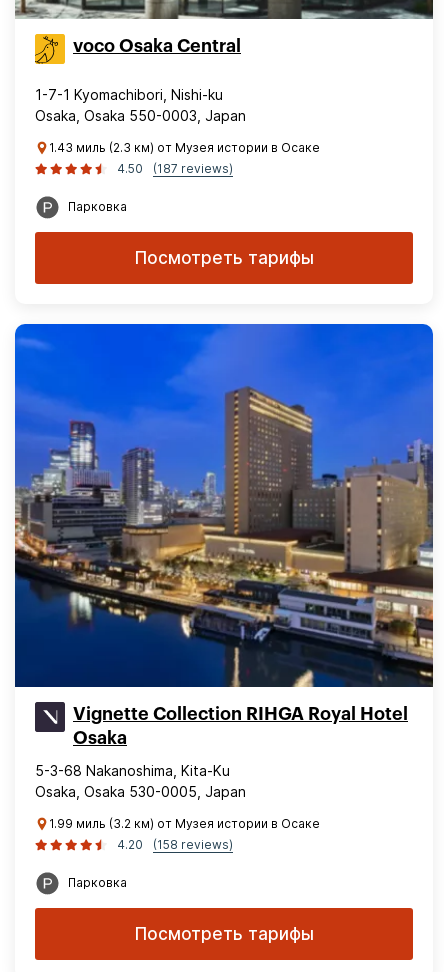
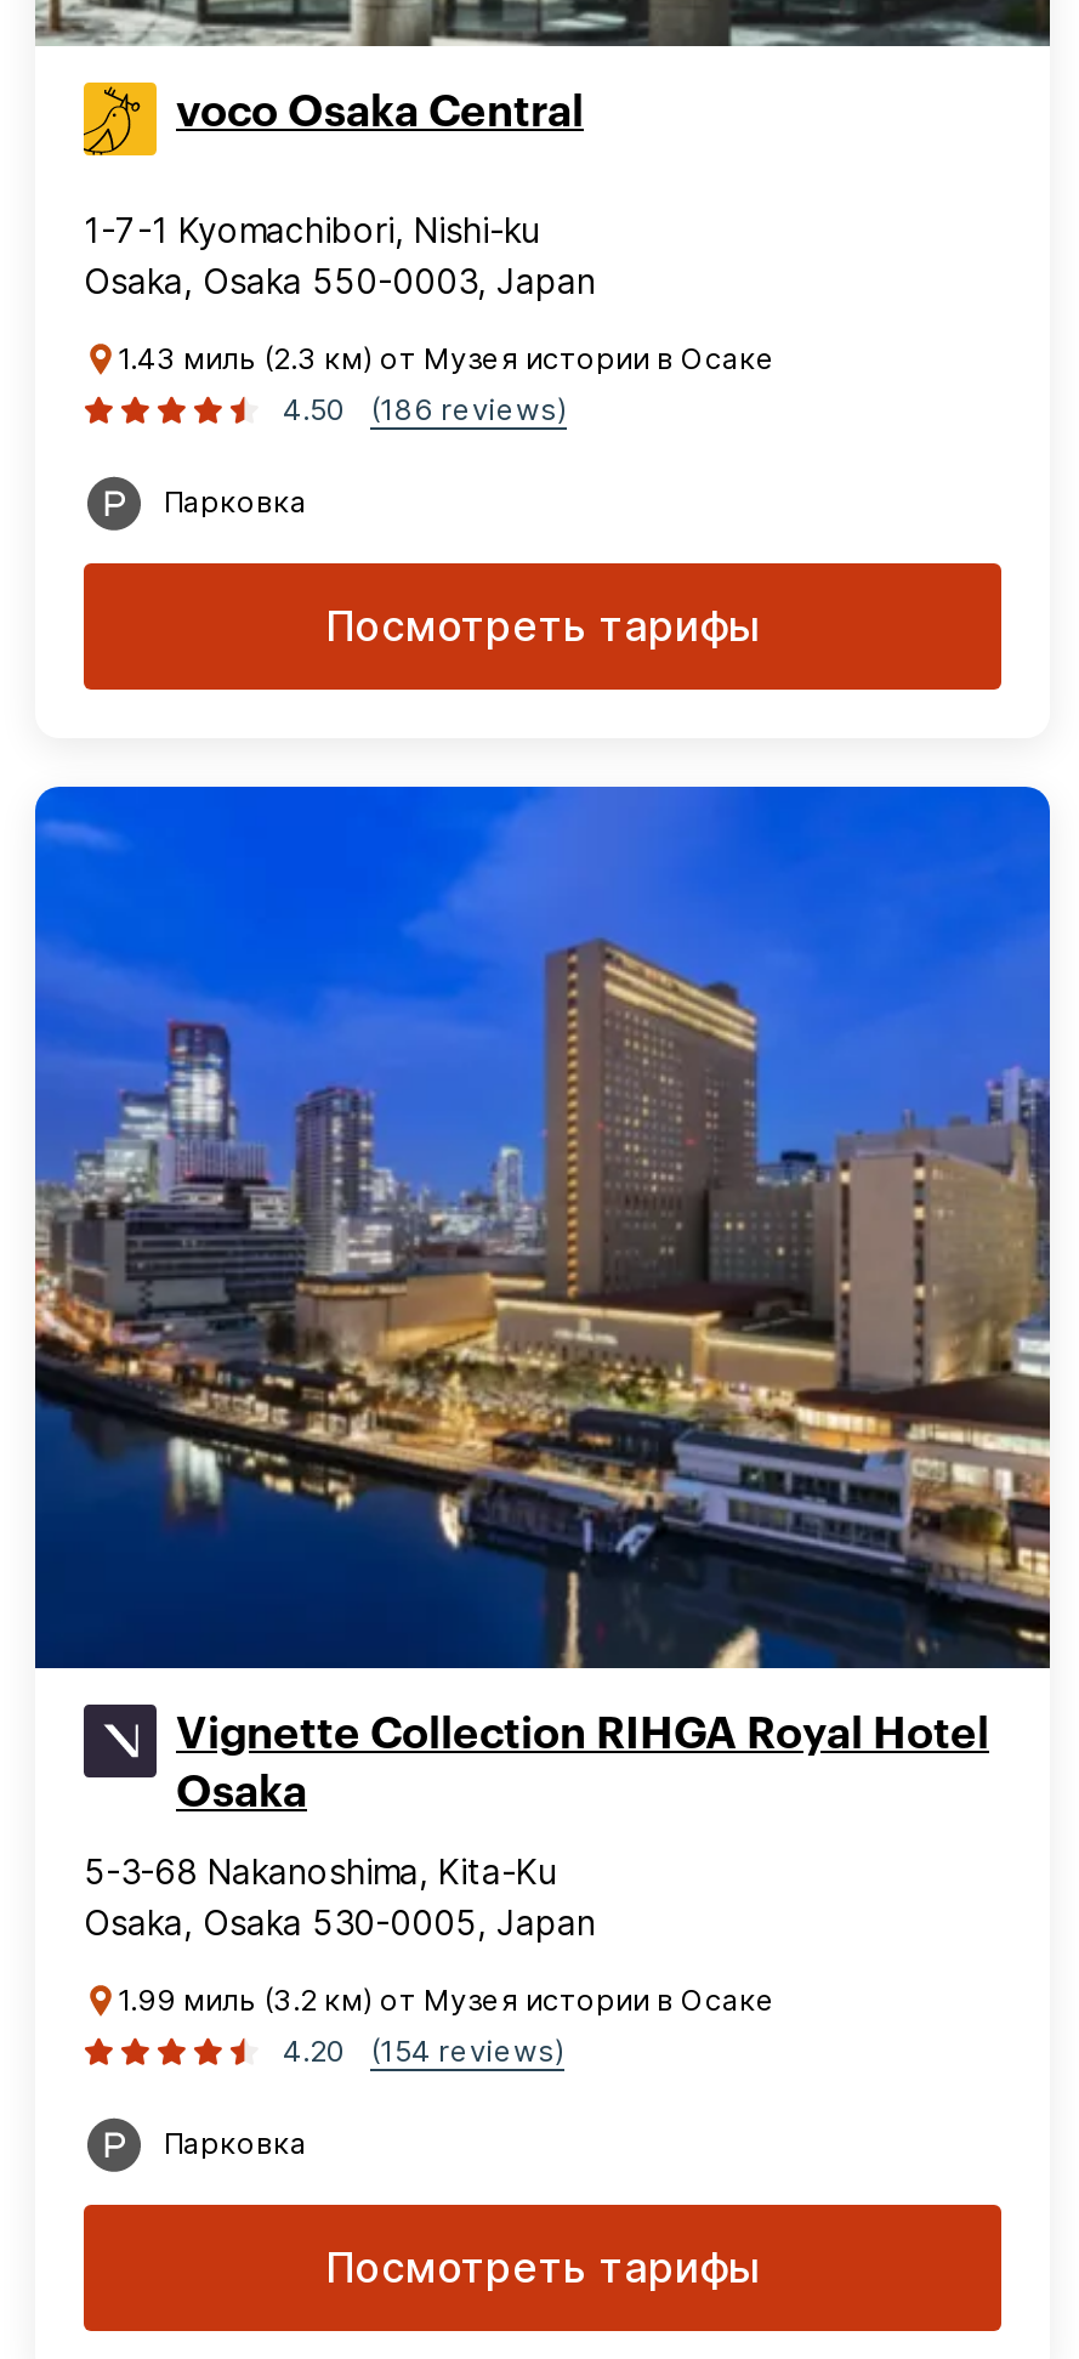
- 4.50 (187 reviews)
+ 4.50 (186 reviews)

- 4.20 (158 reviews)
+ 4.20 (154 reviews)
